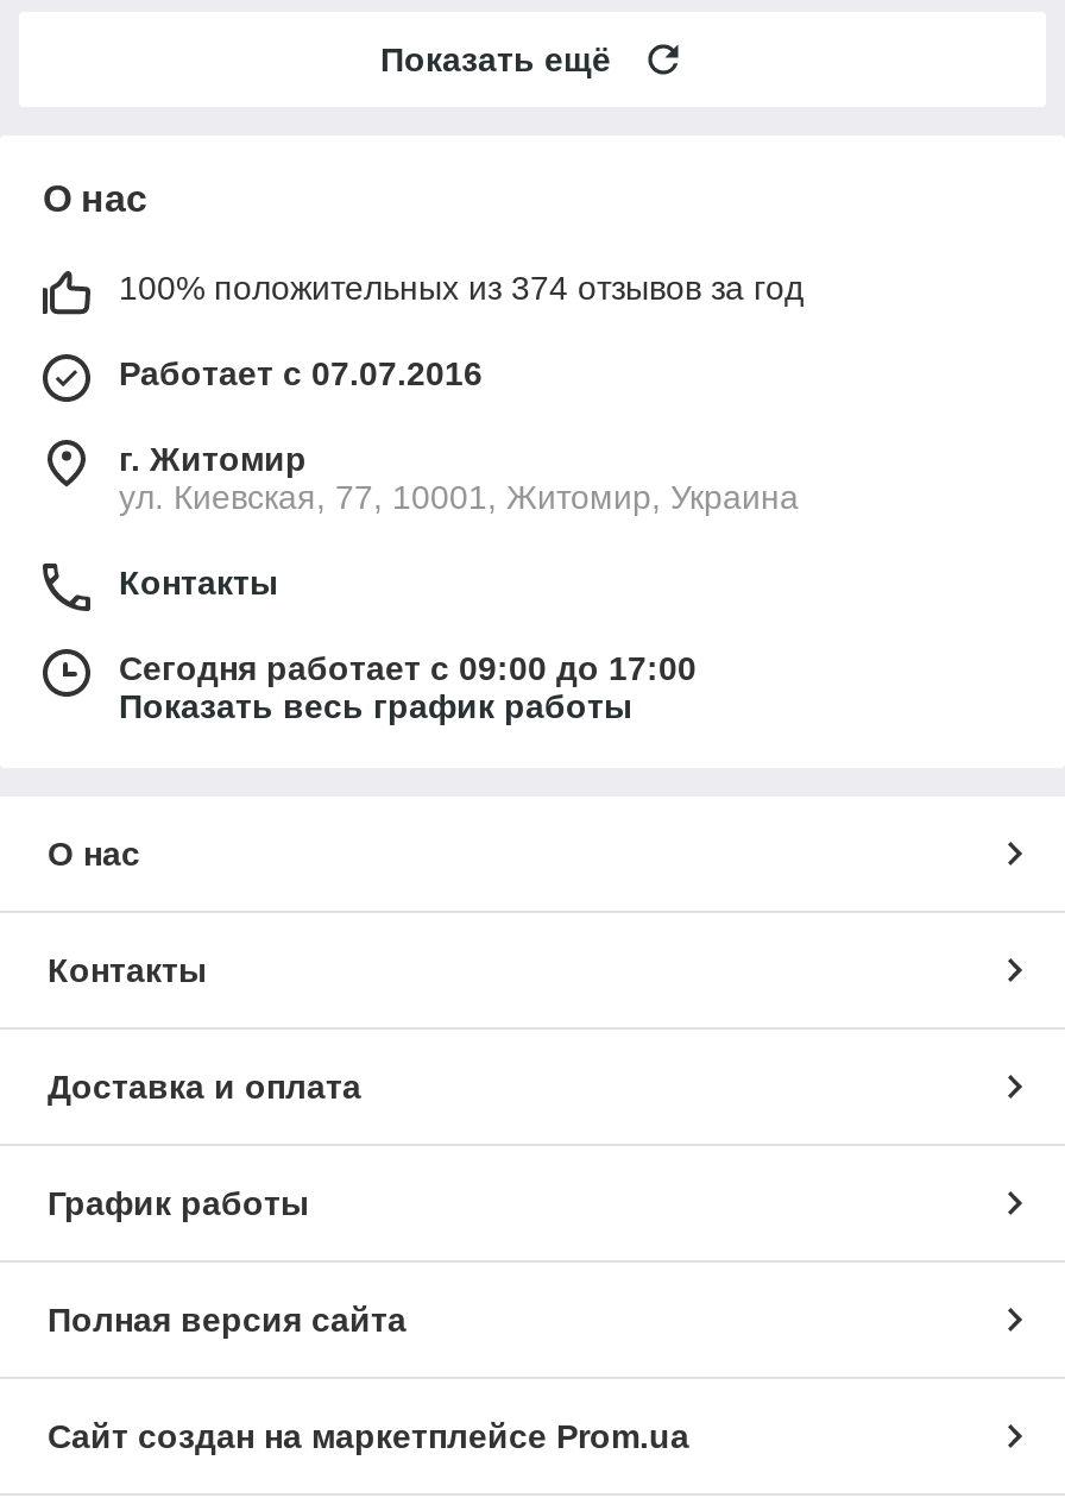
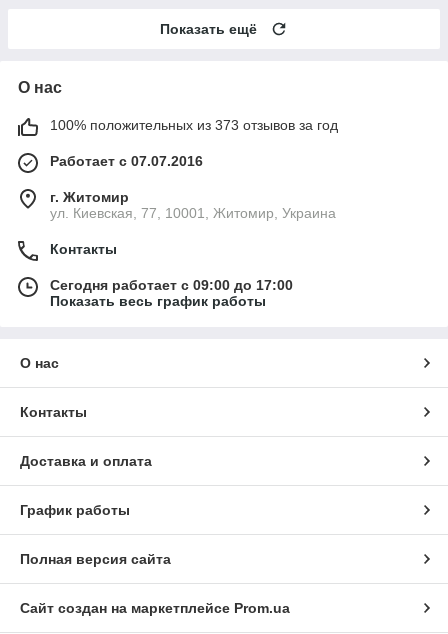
- 100% положительных из 374 отзывов за год
+ 100% положительных из 373 отзывов за год
